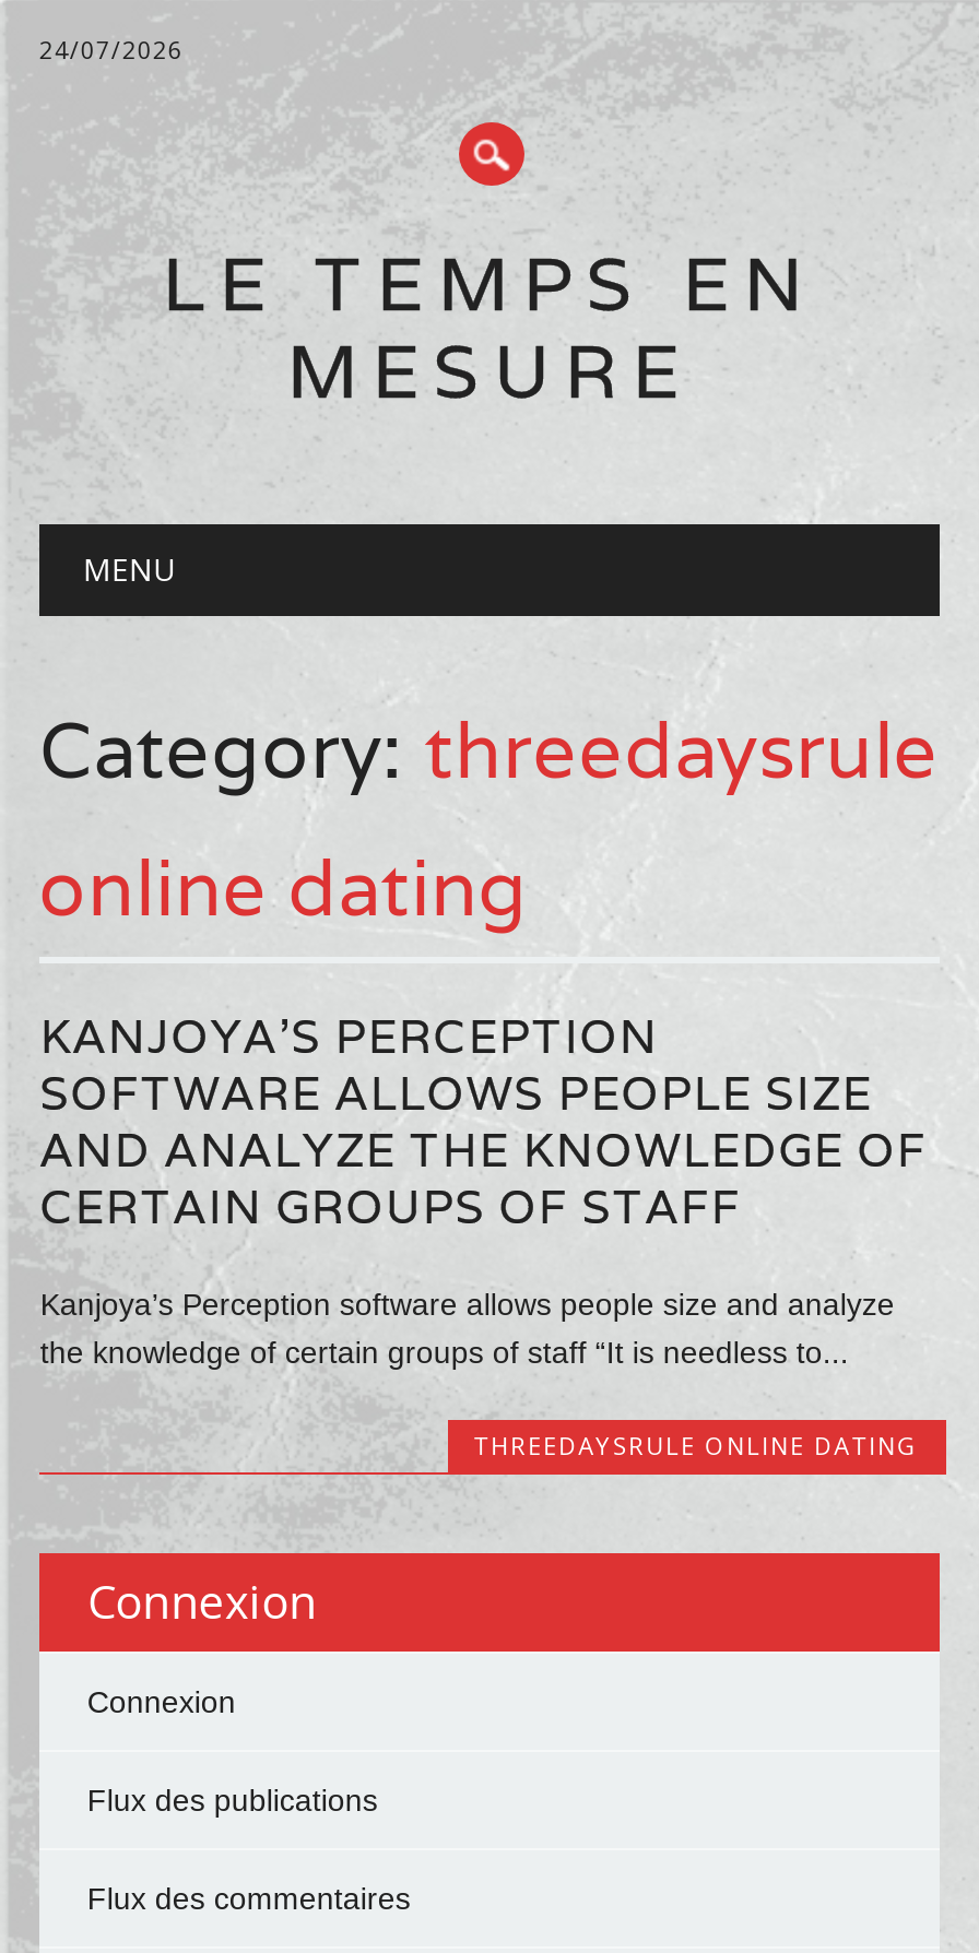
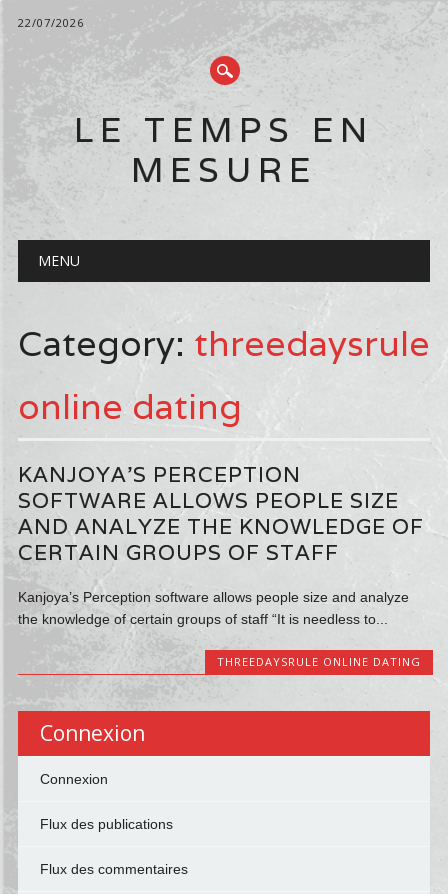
- 24/07/2026
+ 22/07/2026
